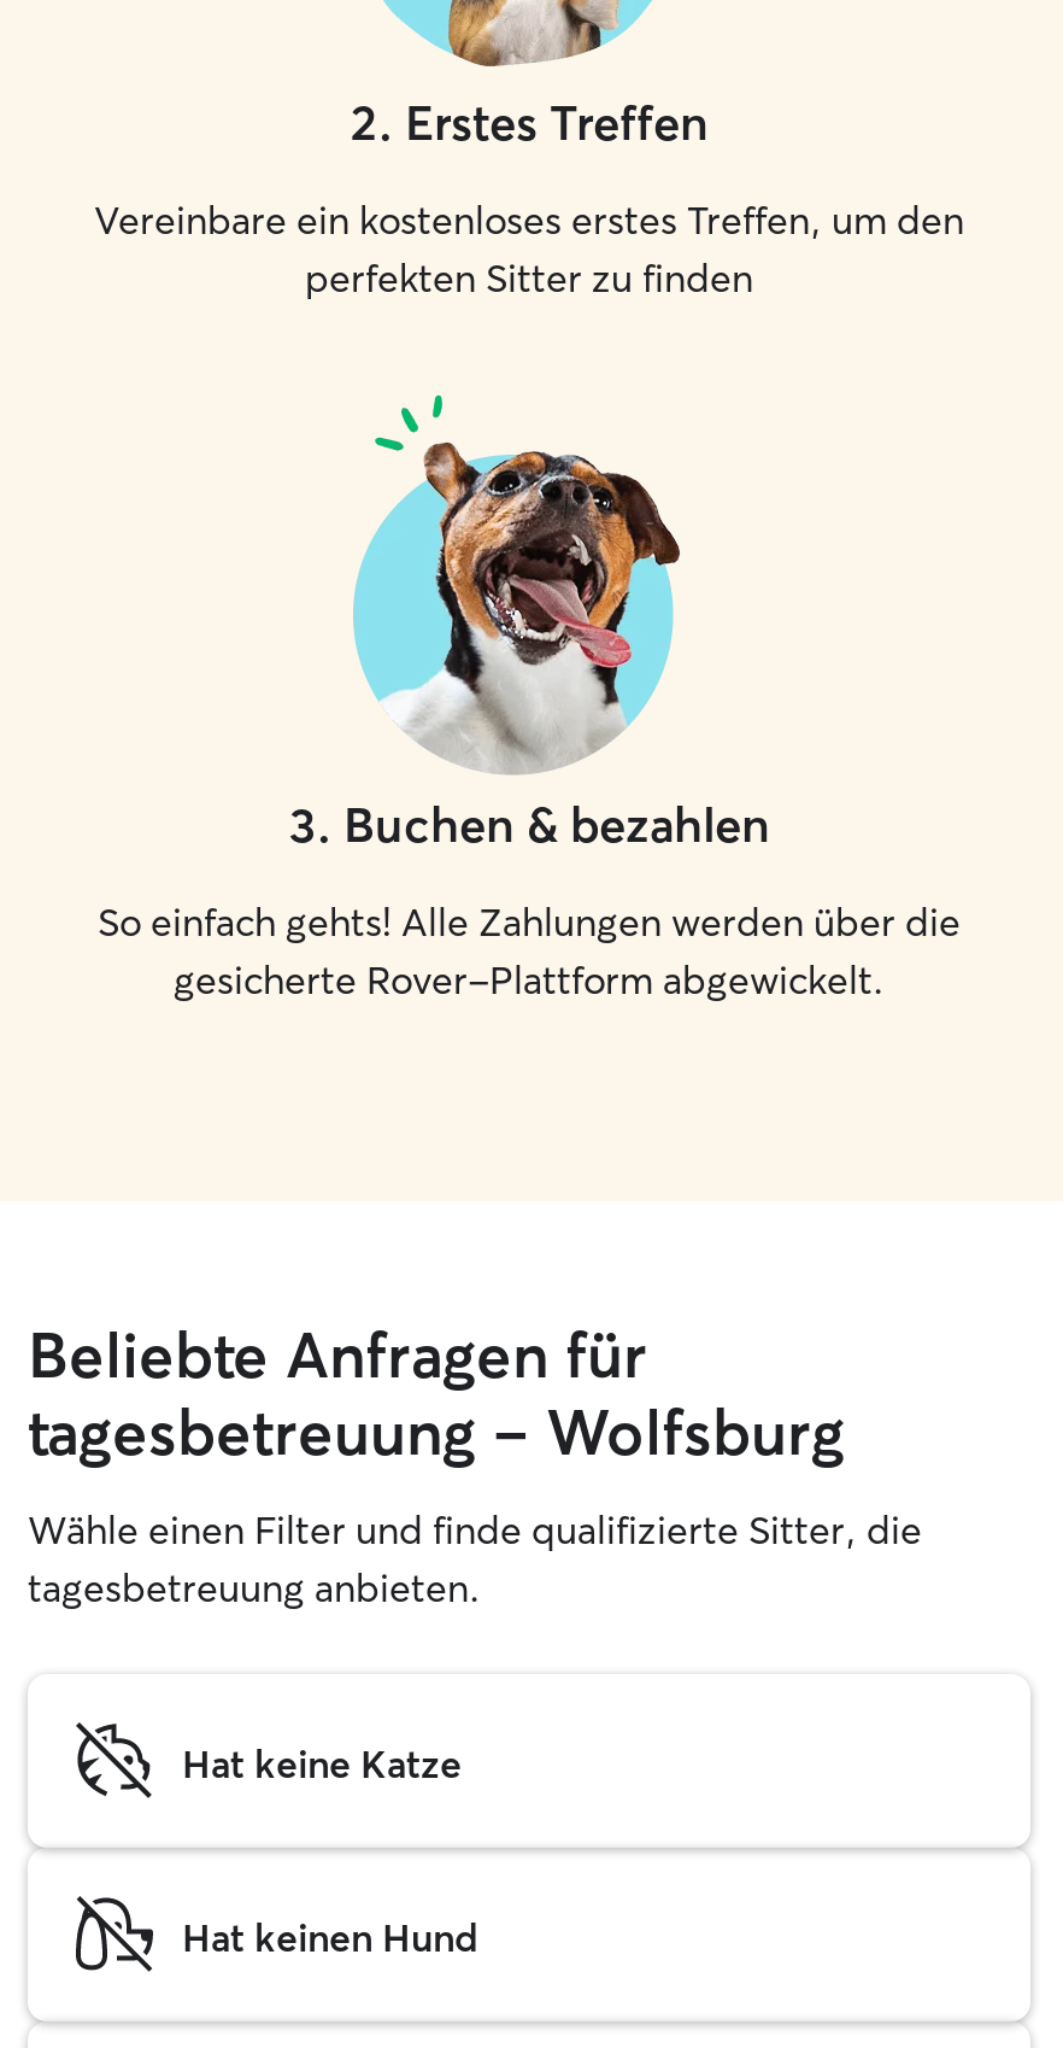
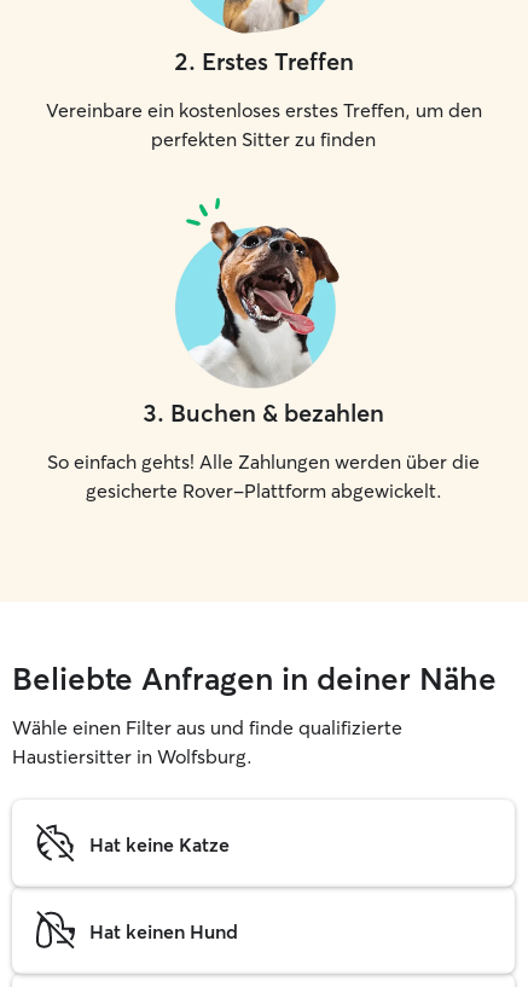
- Beliebte Anfragen für
- tagesbetreuung – Wolfsburg
- Wähle einen Filter und finde qualifizierte Sitter, die
- tagesbetreuung anbieten.
+ Beliebte Anfragen in deiner Nähe
+ Wähle einen Filter aus und finde qualifizierte
+ Haustiersitter in Wolfsburg.
